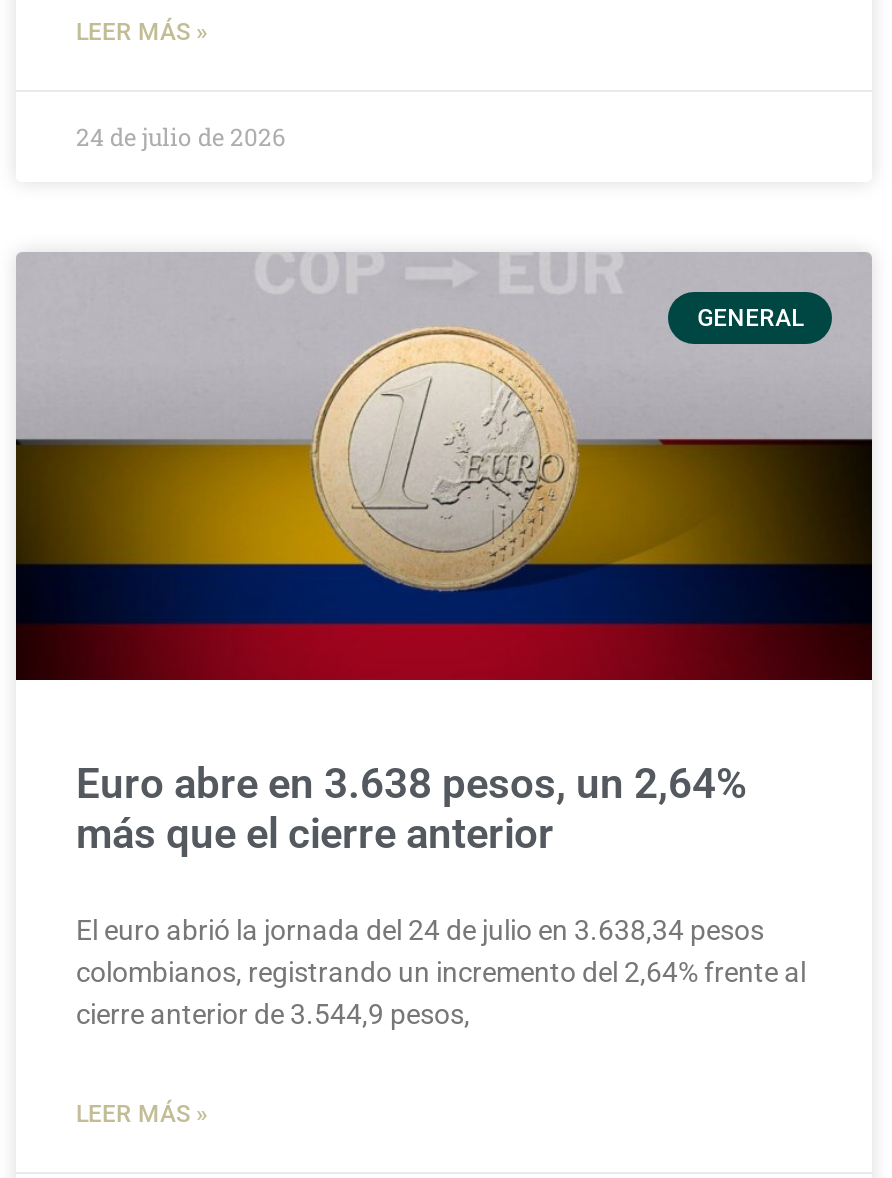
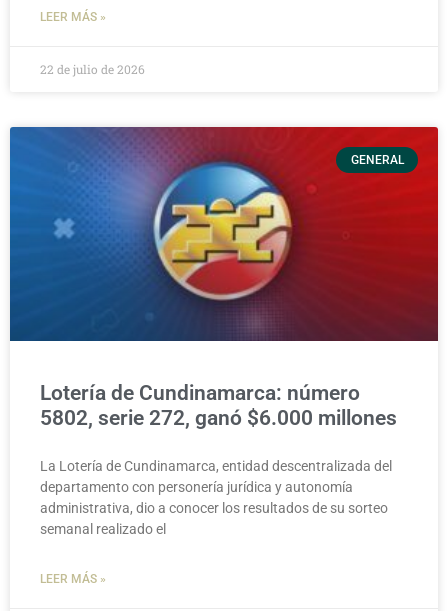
- 24 de julio de 2026
+ 22 de julio de 2026

- [image]
- Euro abre en 3.638 pesos, un 2,64%
- más que el cierre anterior
+ [image]
+ Lotería de Cundinamarca: número
+ 5802, serie 272, ganó $6.000 millones

- El euro abrió la jornada del 24 de julio en 3.638,34 pesos
- colombianos, registrando un incremento del 2,64% frente al
- cierre anterior de 3.544,9 pesos,
+ La Lotería de Cundinamarca, entidad descentralizada del
+ departamento con personería jurídica y autonomía
+ administrativa, dio a conocer los resultados de su sorteo
+ semanal realizado el
